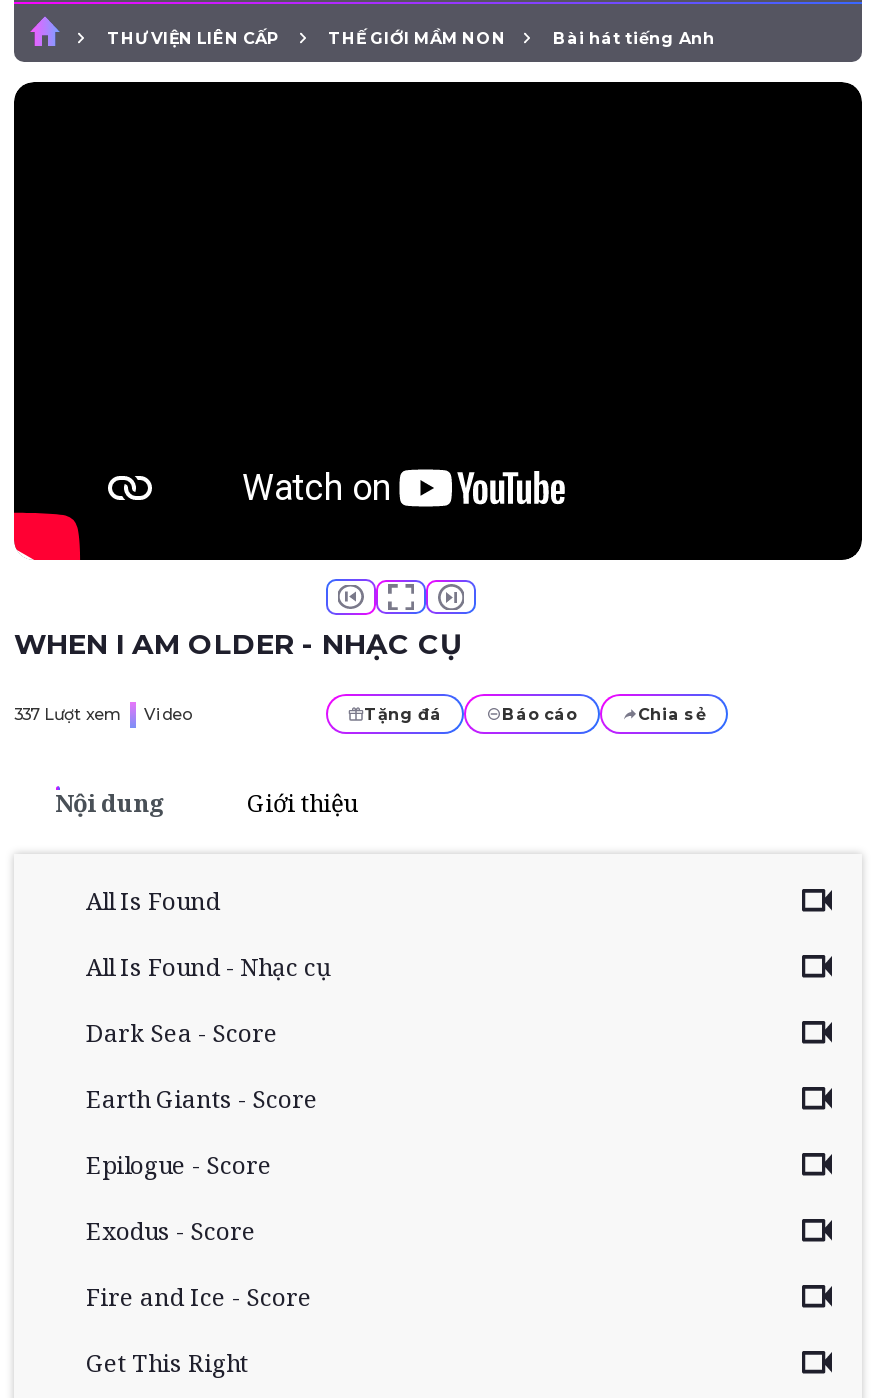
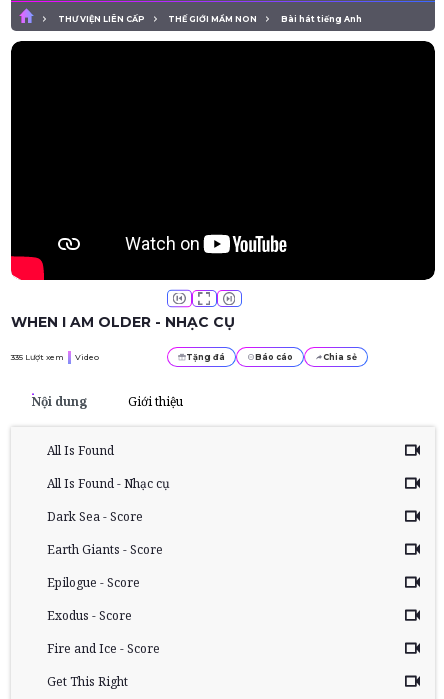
- 337 Lượt xem Video
+ 335 Lượt xem Video
